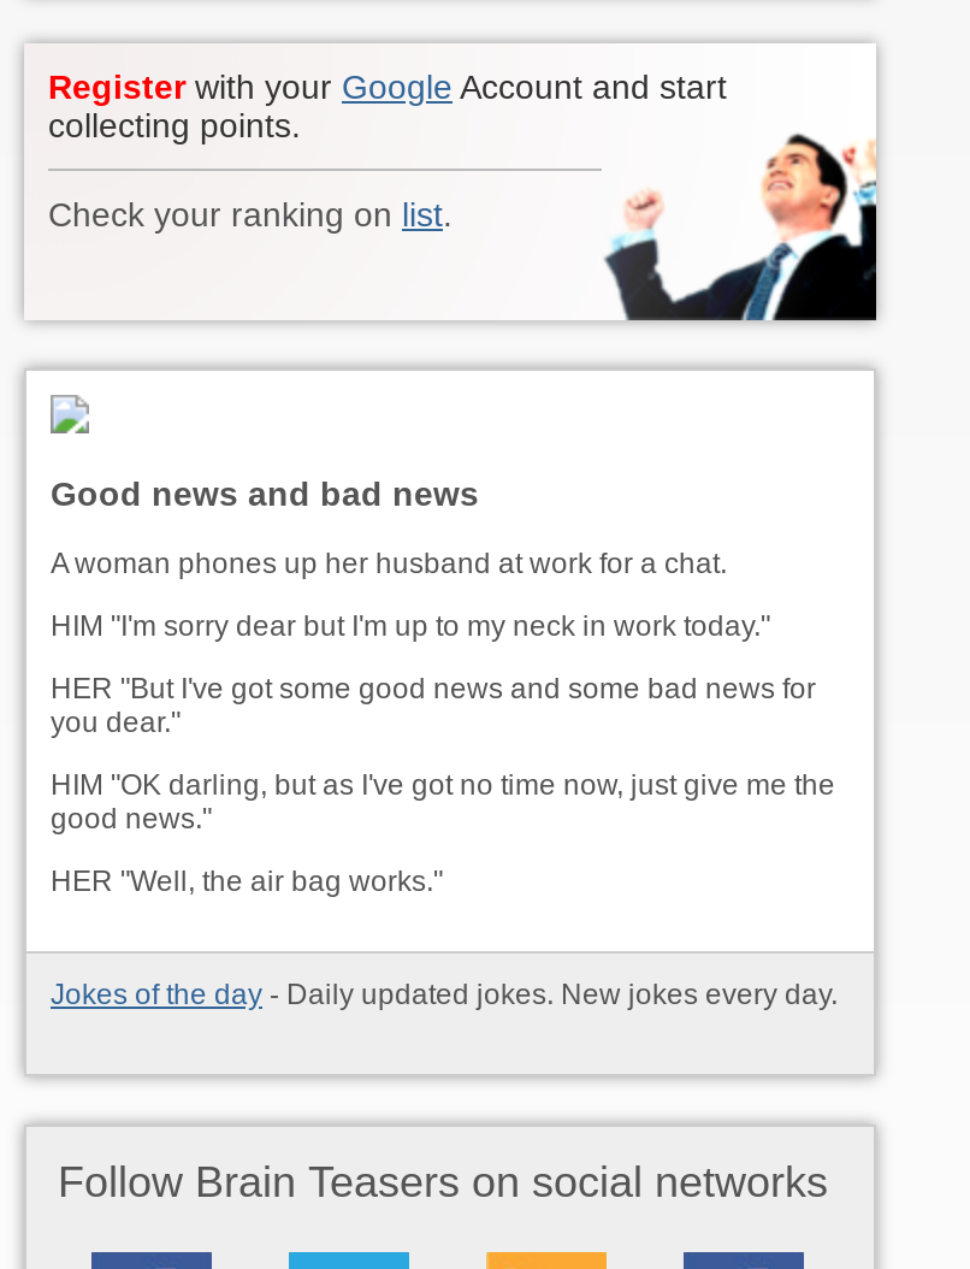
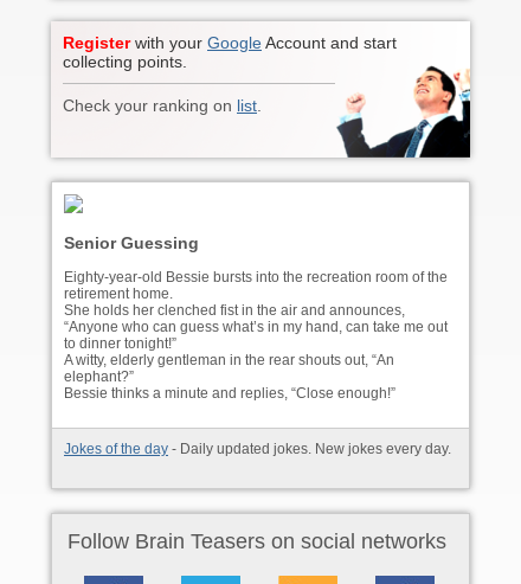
- Good news and bad news
- A woman phones up her husband at work for a chat.
- HIM "I'm sorry dear but I'm up to my neck in work today."
- HER "But I've got some good news and some bad news for
- you dear."
- HIM "OK darling, but as I've got no time now, just give me the
- good news."
- HER "Well, the air bag works."
+ Senior Guessing
+ Eighty-year-old Bessie bursts into the recreation room of the
+ retirement home.
+ She holds her clenched fist in the air and announces,
+ “Anyone who can guess what’s in my hand, can take me out
+ to dinner tonight!”
+ A witty, elderly gentleman in the rear shouts out, “An
+ elephant?”
+ Bessie thinks a minute and replies, “Close enough!”
